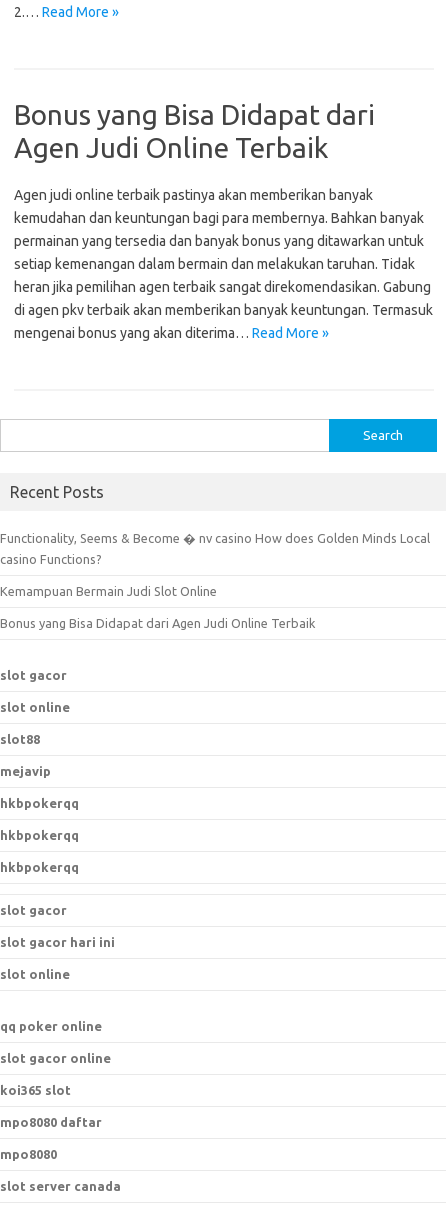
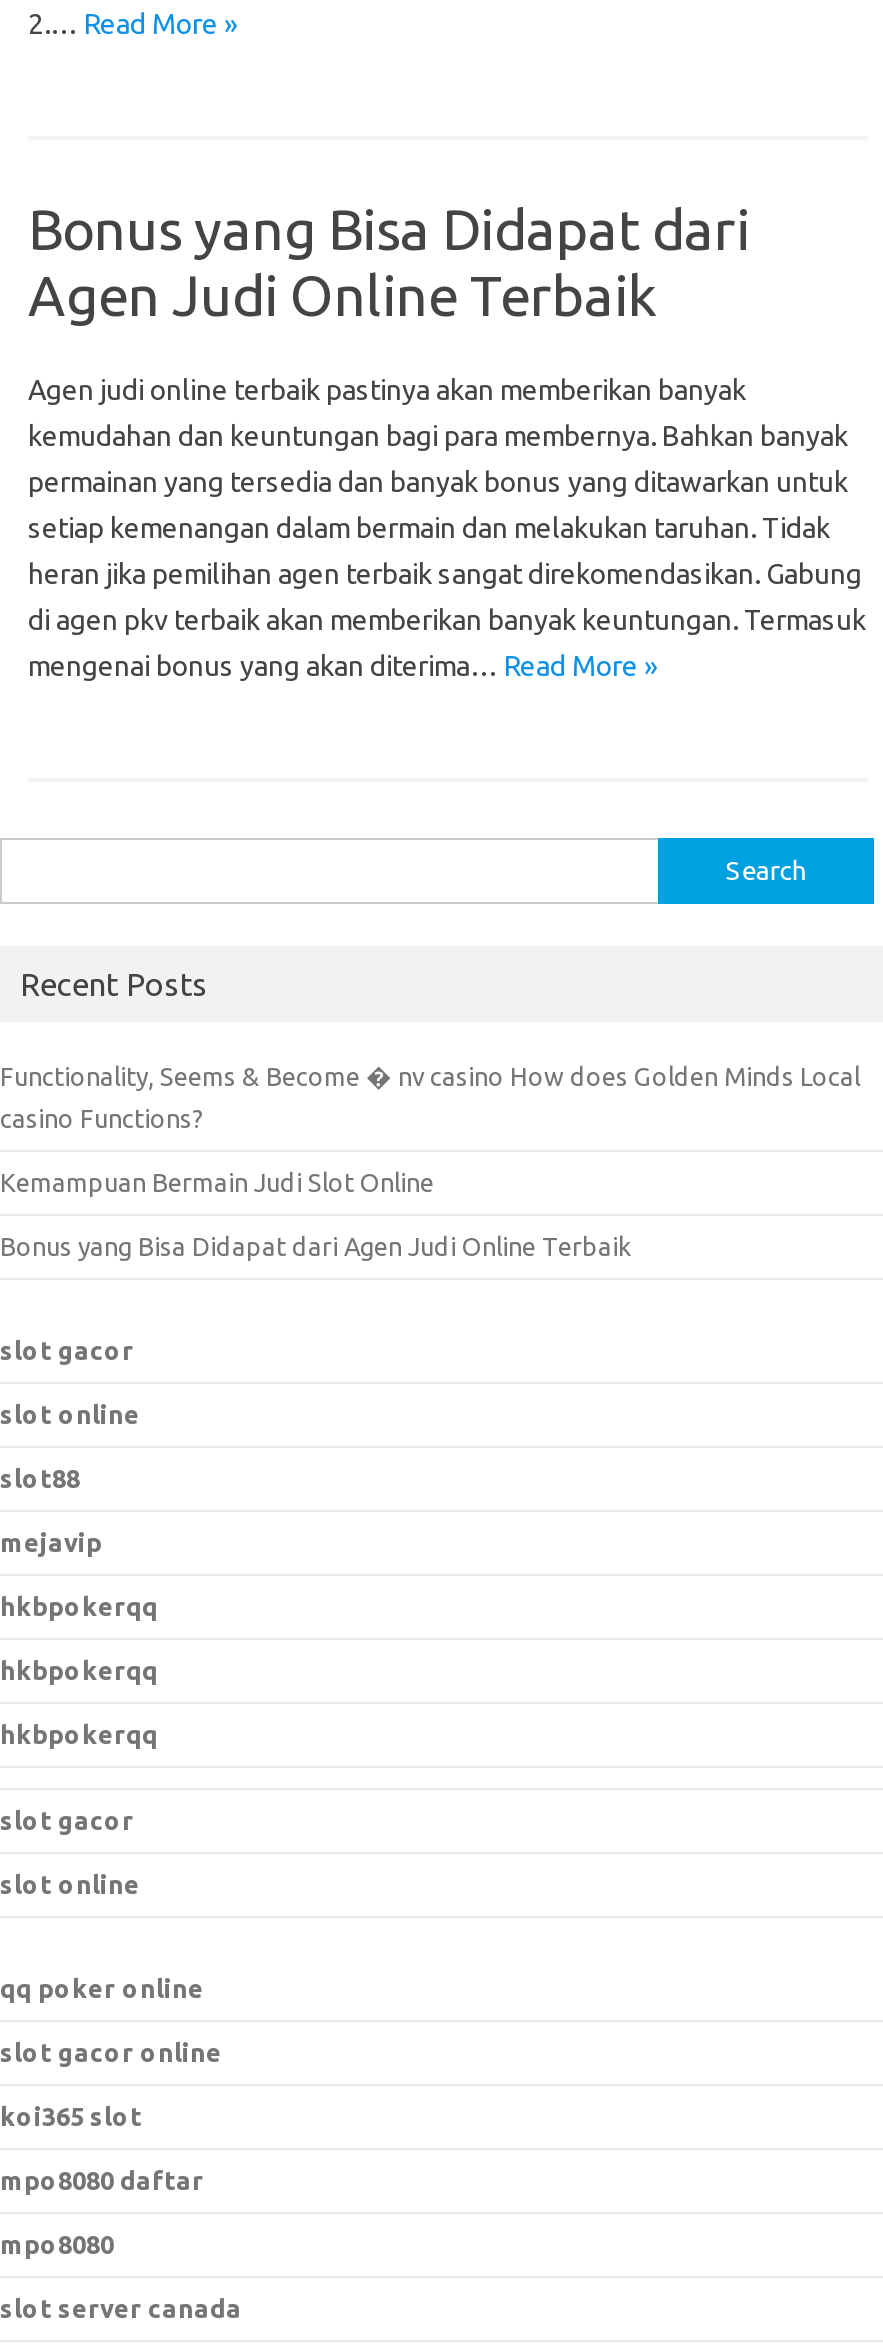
- slot gacor hari ini
